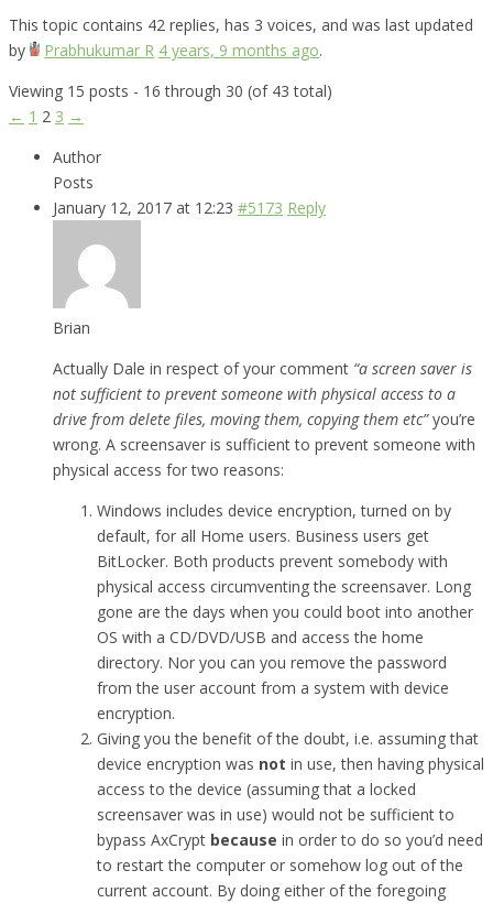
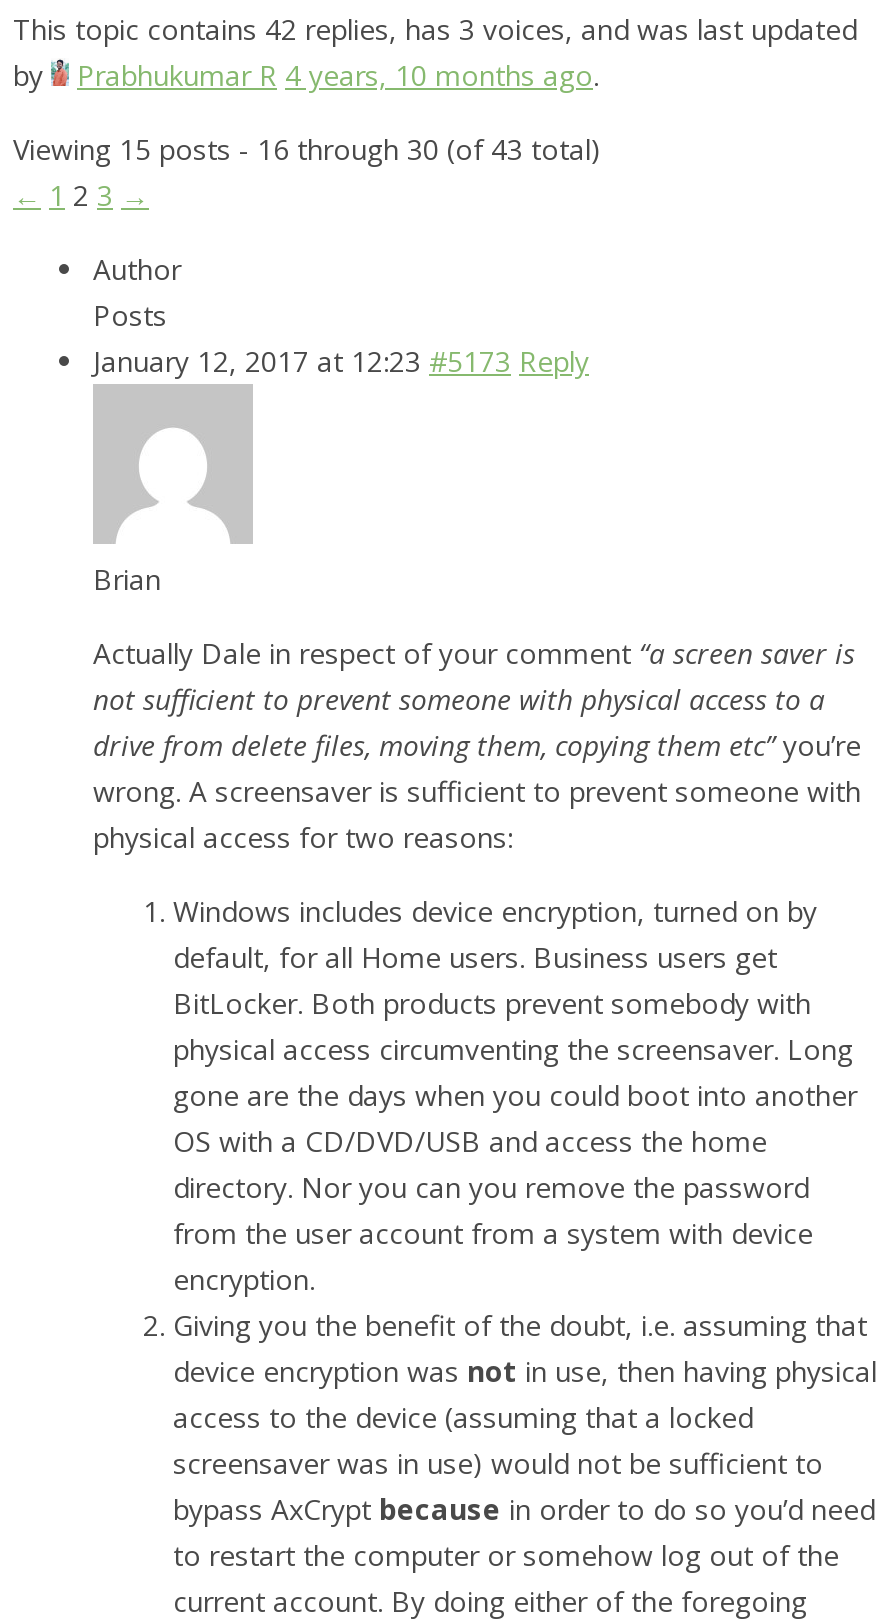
- Prabhukumar R 4 years, 9 months ago.
+ Prabhukumar R 4 years, 10 months ago.
